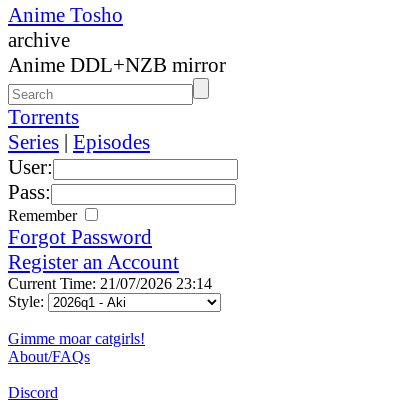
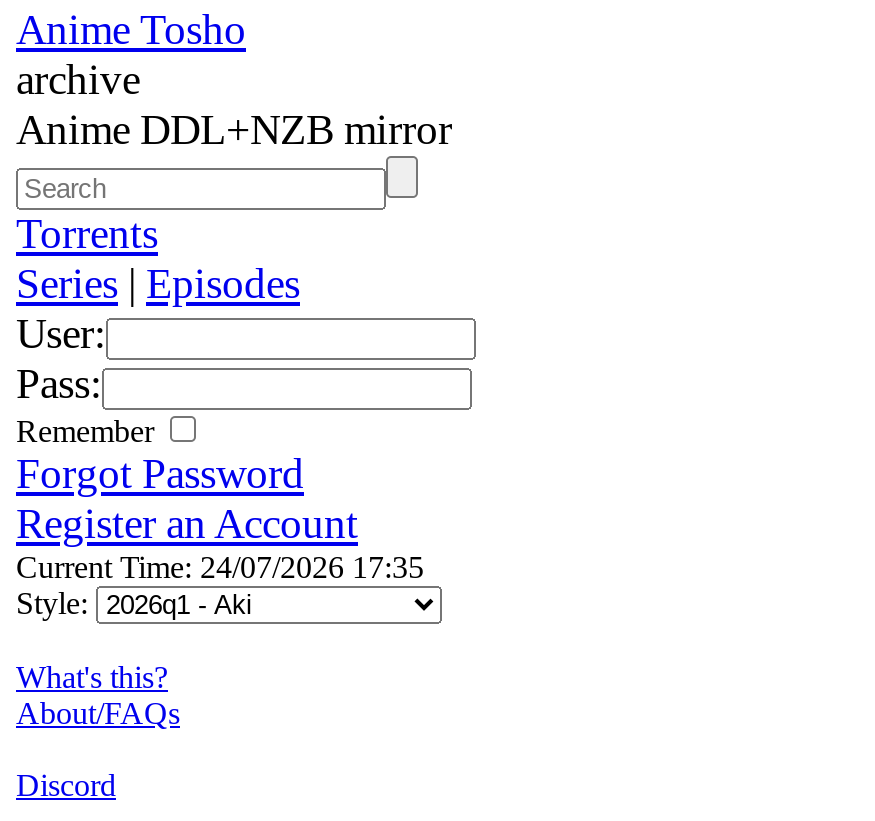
- Current Time: 21/07/2026 23:14
+ Current Time: 24/07/2026 17:35

- Gimme moar catgirls!
+ What's this?
